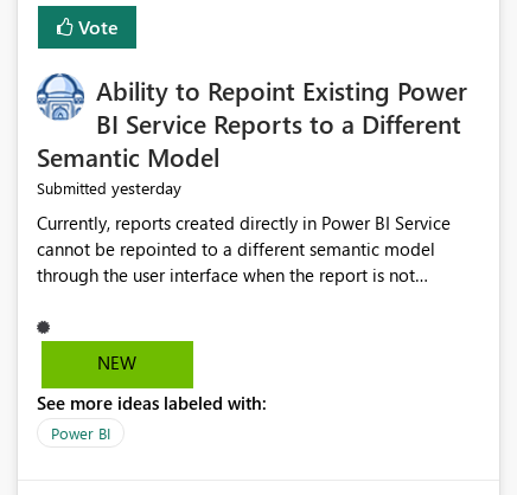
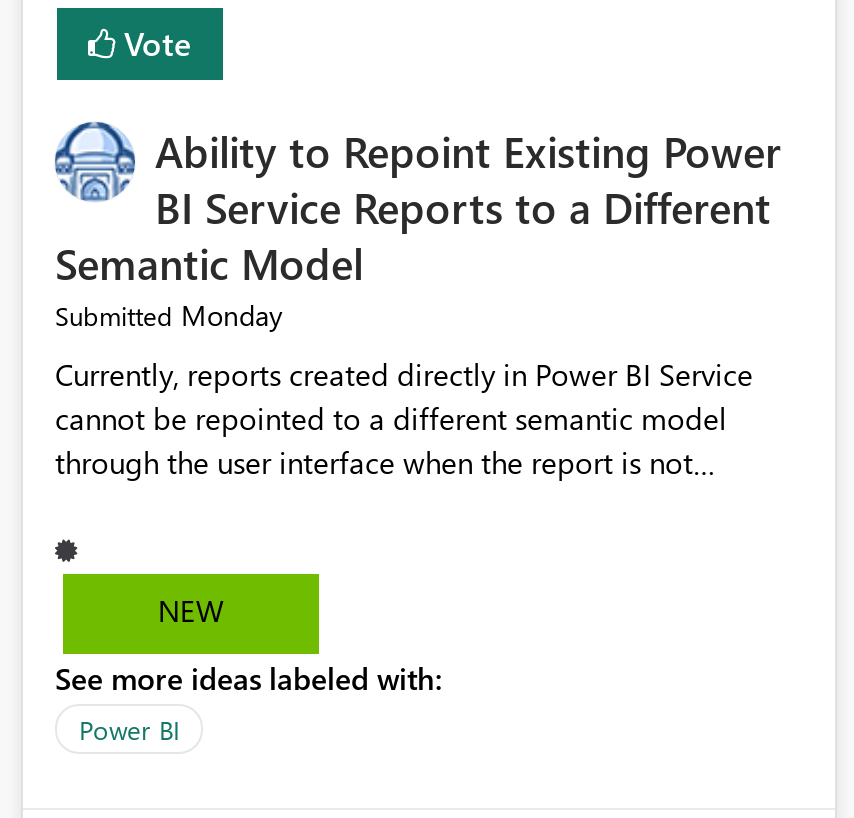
- Submitted yesterday
+ Submitted Monday
